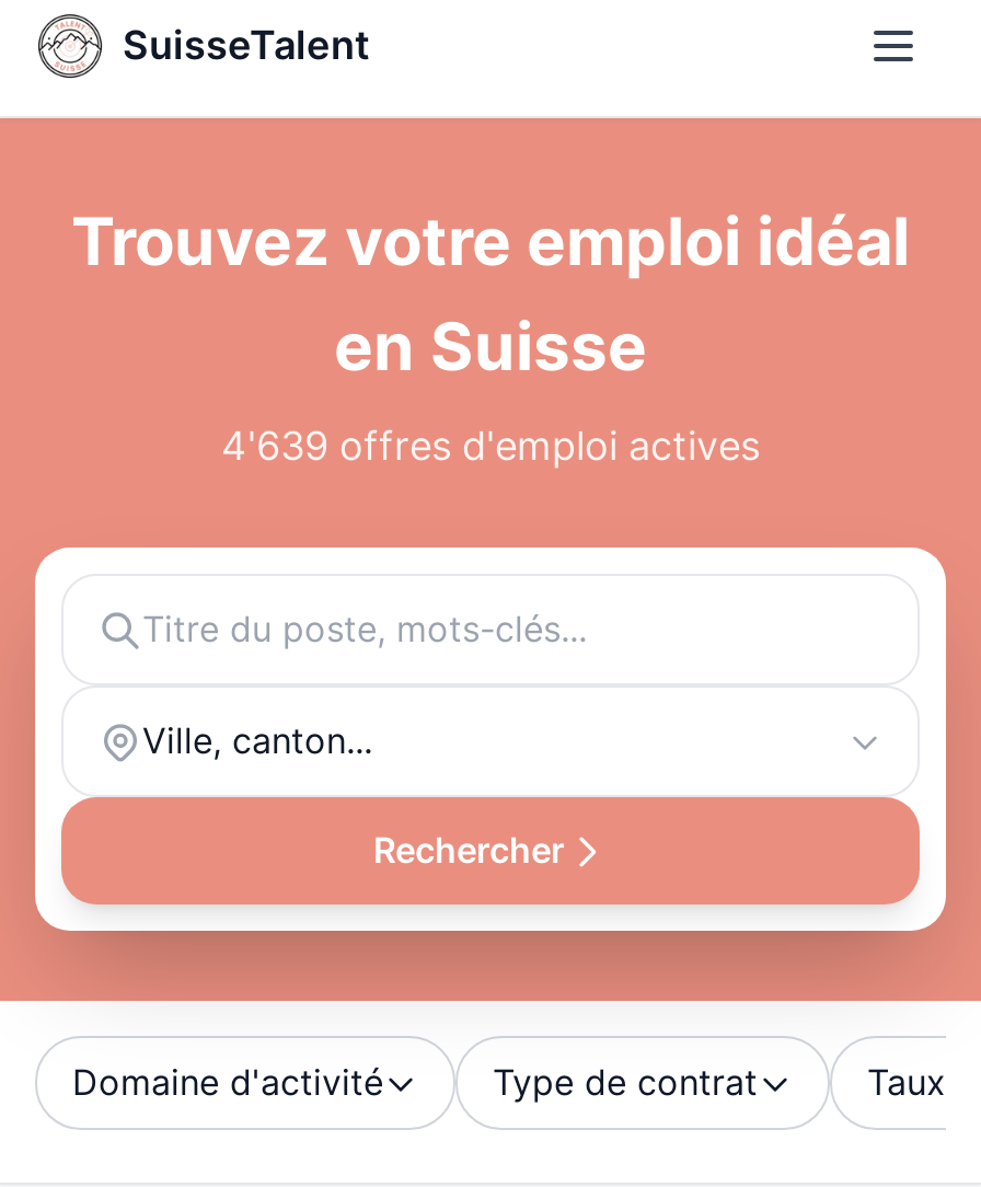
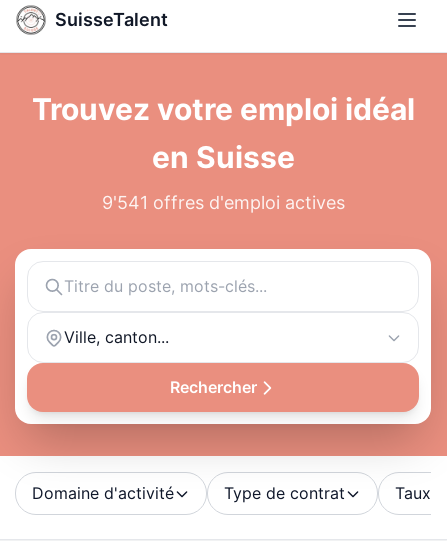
- 4'639 offres d'emploi actives
+ 9'541 offres d'emploi actives
